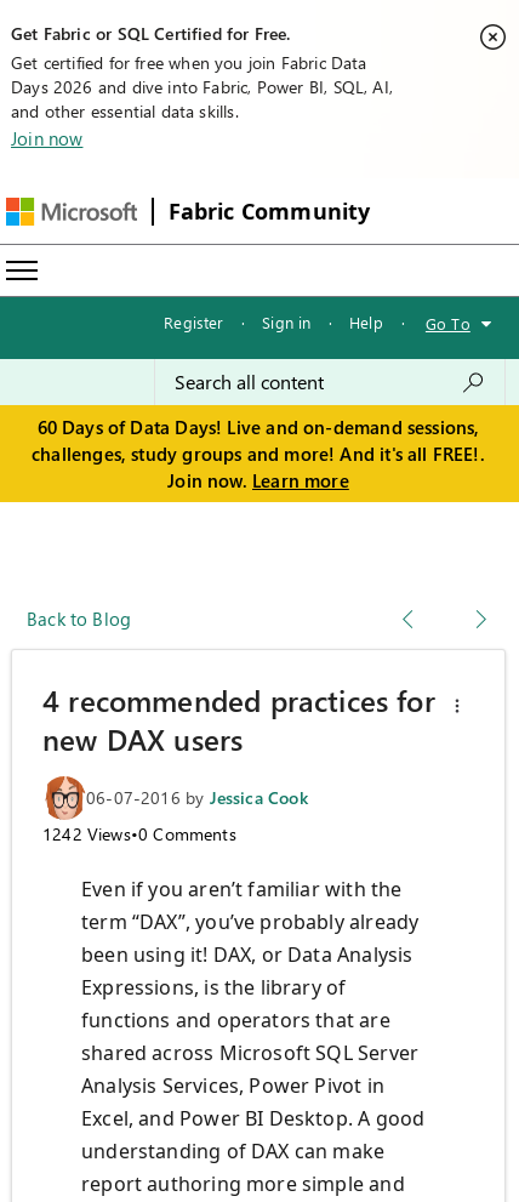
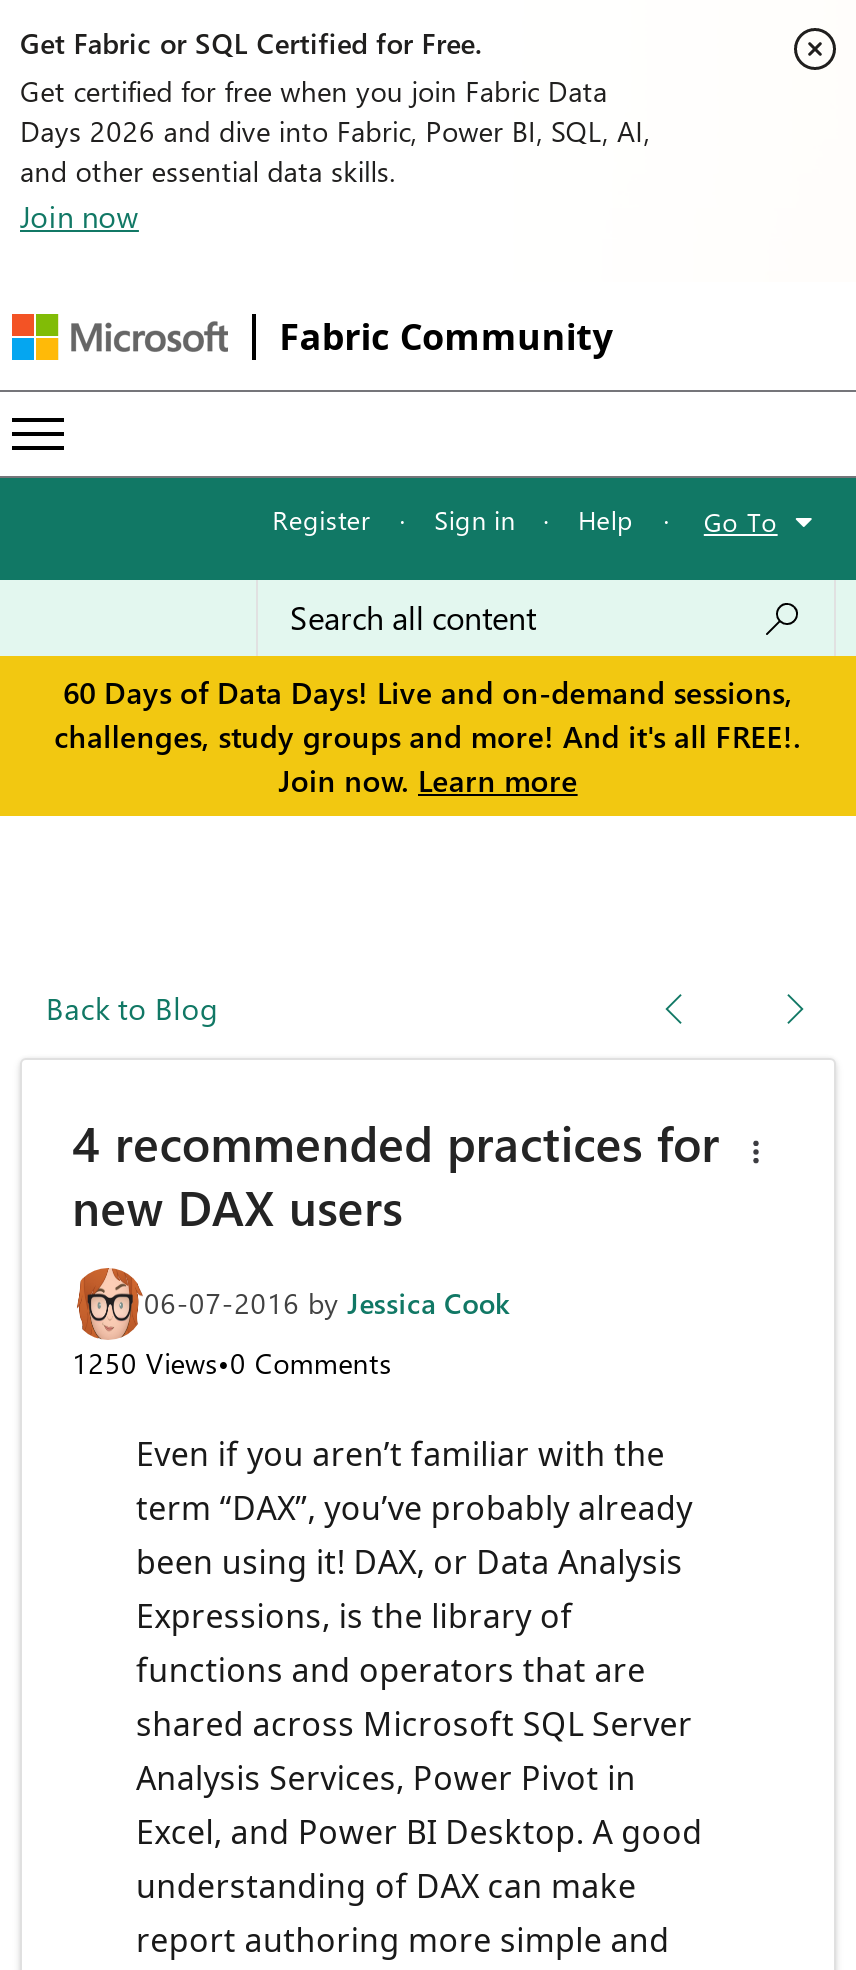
- 1242 Views•0 Comments
+ 1250 Views•0 Comments
